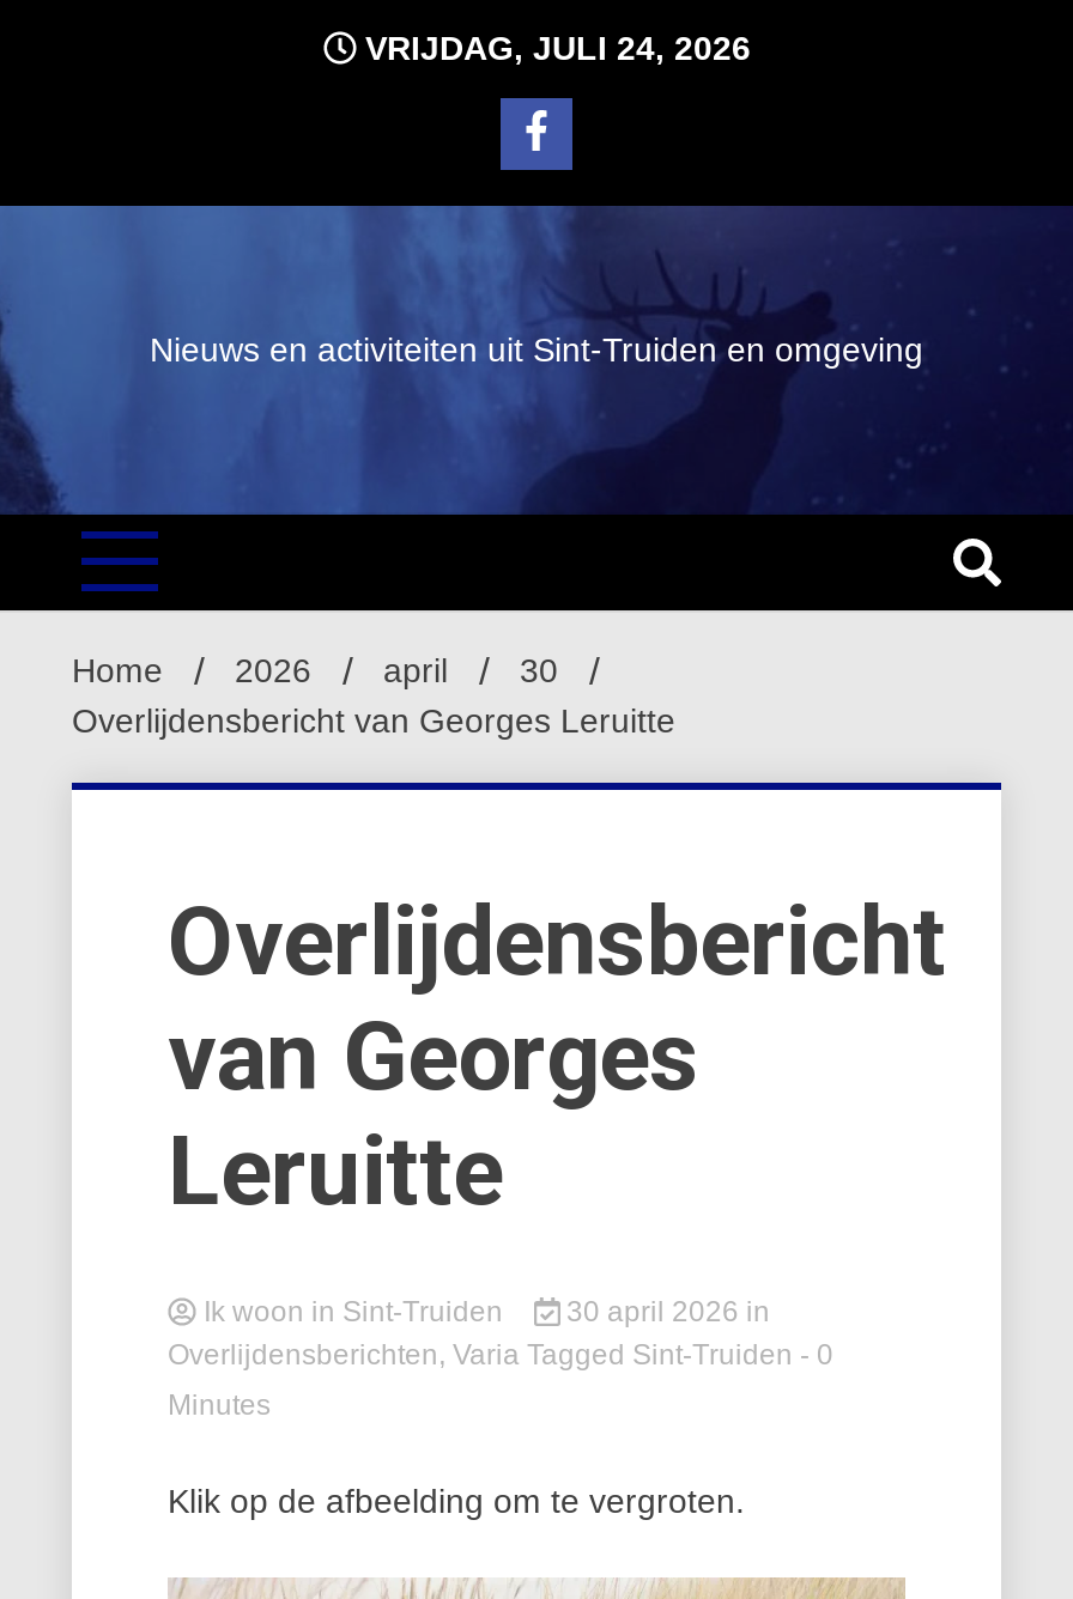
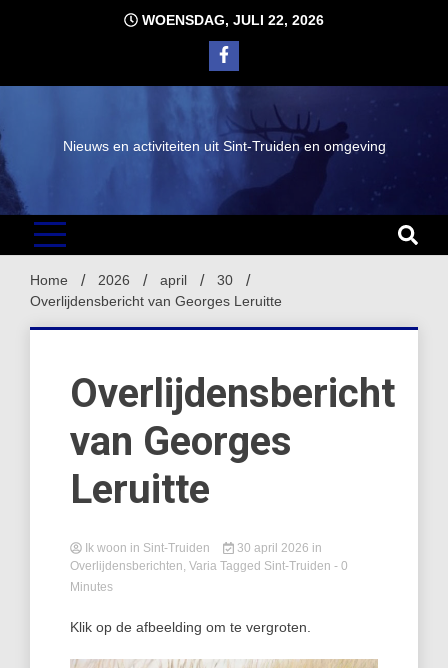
- VRIJDAG, JULI 24, 2026
+ WOENSDAG, JULI 22, 2026
